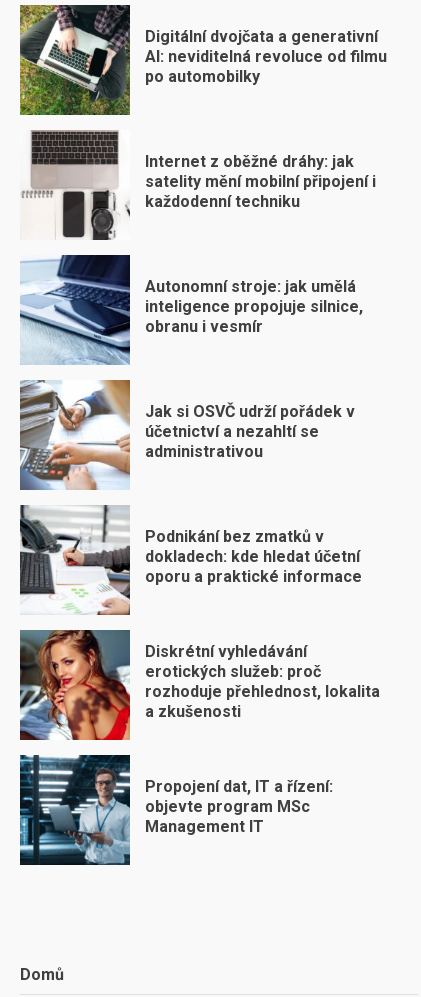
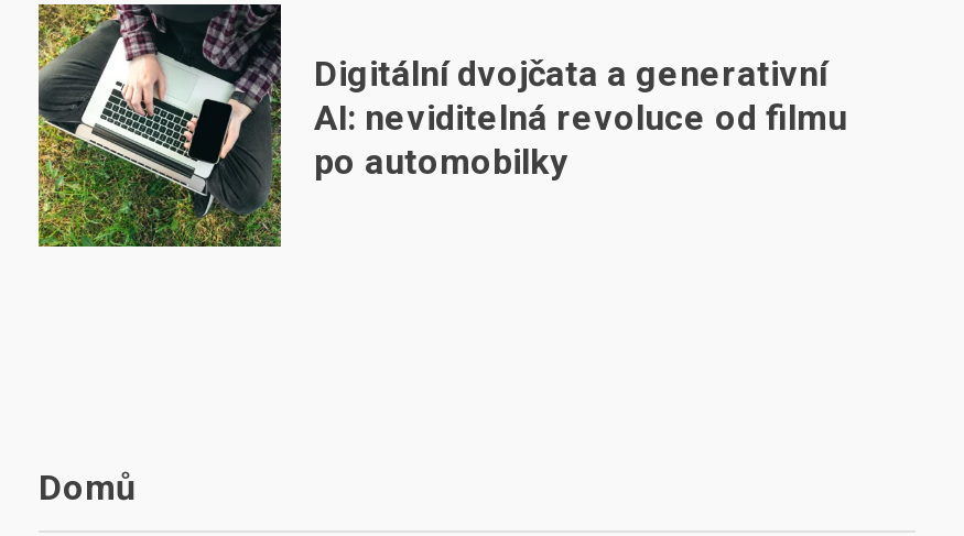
- [image]
- Internet z oběžné dráhy: jak
- satelity mění mobilní připojení i
- každodenní techniku

- [image]
- Autonomní stroje: jak umělá
- inteligence propojuje silnice,
- obranu i vesmír

- [image]
- Jak si OSVČ udrží pořádek v
- účetnictví a nezahltí se
- administrativou

- [image]
- Podnikání bez zmatků v
- dokladech: kde hledat účetní
- oporu a praktické informace

- [image]
- Diskrétní vyhledávání
- erotických služeb: proč
- rozhoduje přehlednost, lokalita
- a zkušenosti

- [image]
- Propojení dat, IT a řízení:
- objevte program MSc
- Management IT
